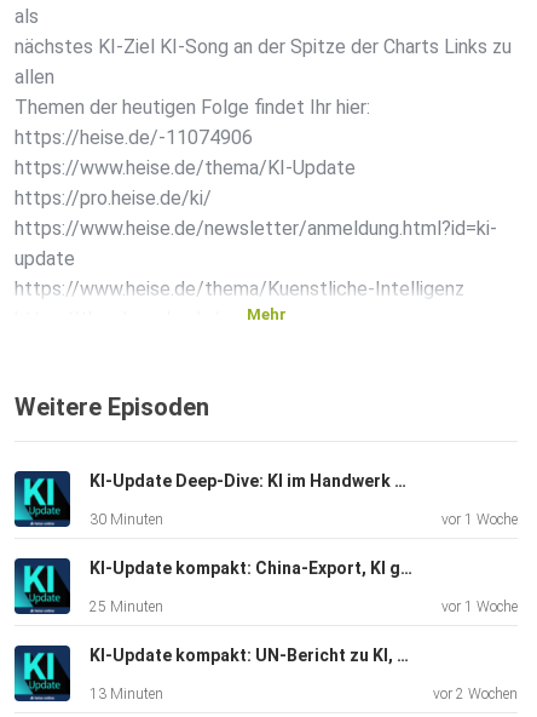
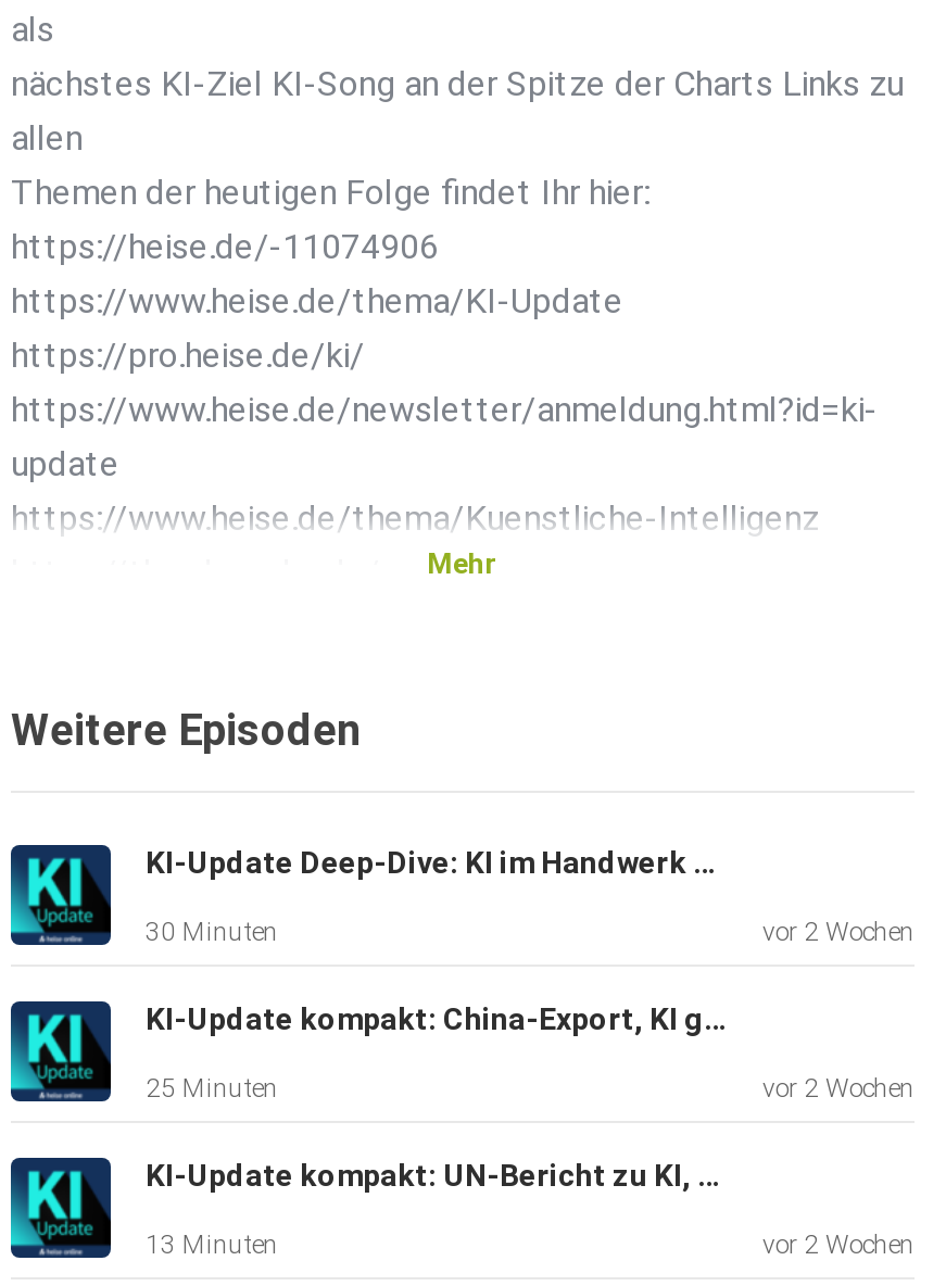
- vor 1 Woche
+ vor 2 Wochen

- vor 1 Woche
+ vor 2 Wochen
